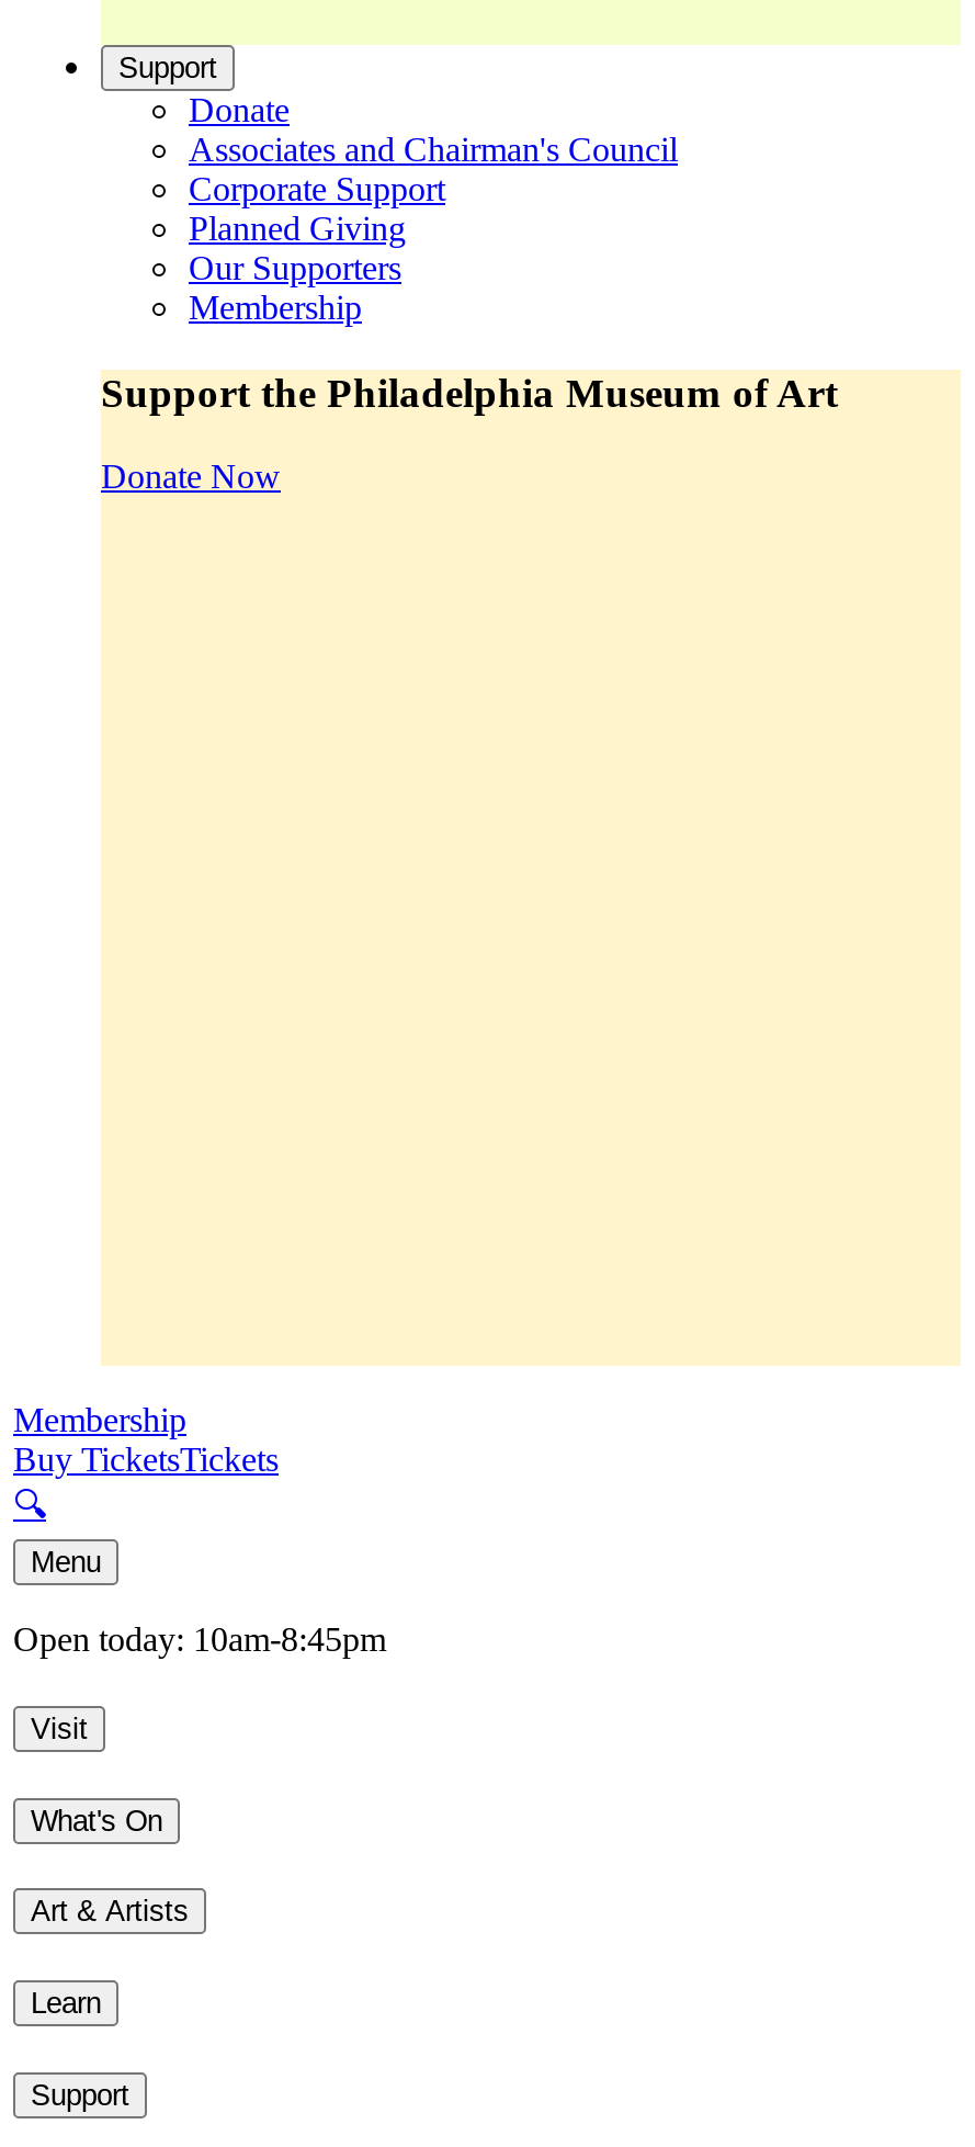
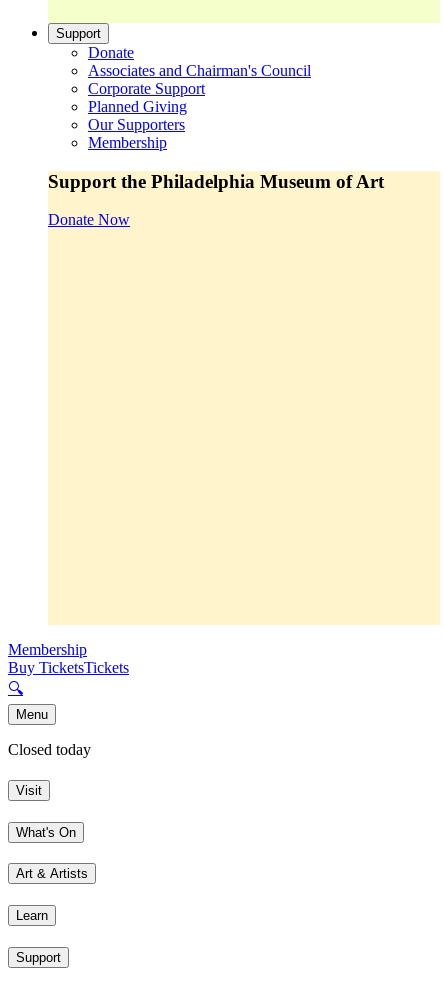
- Open today: 10am-8:45pm
+ Closed today
